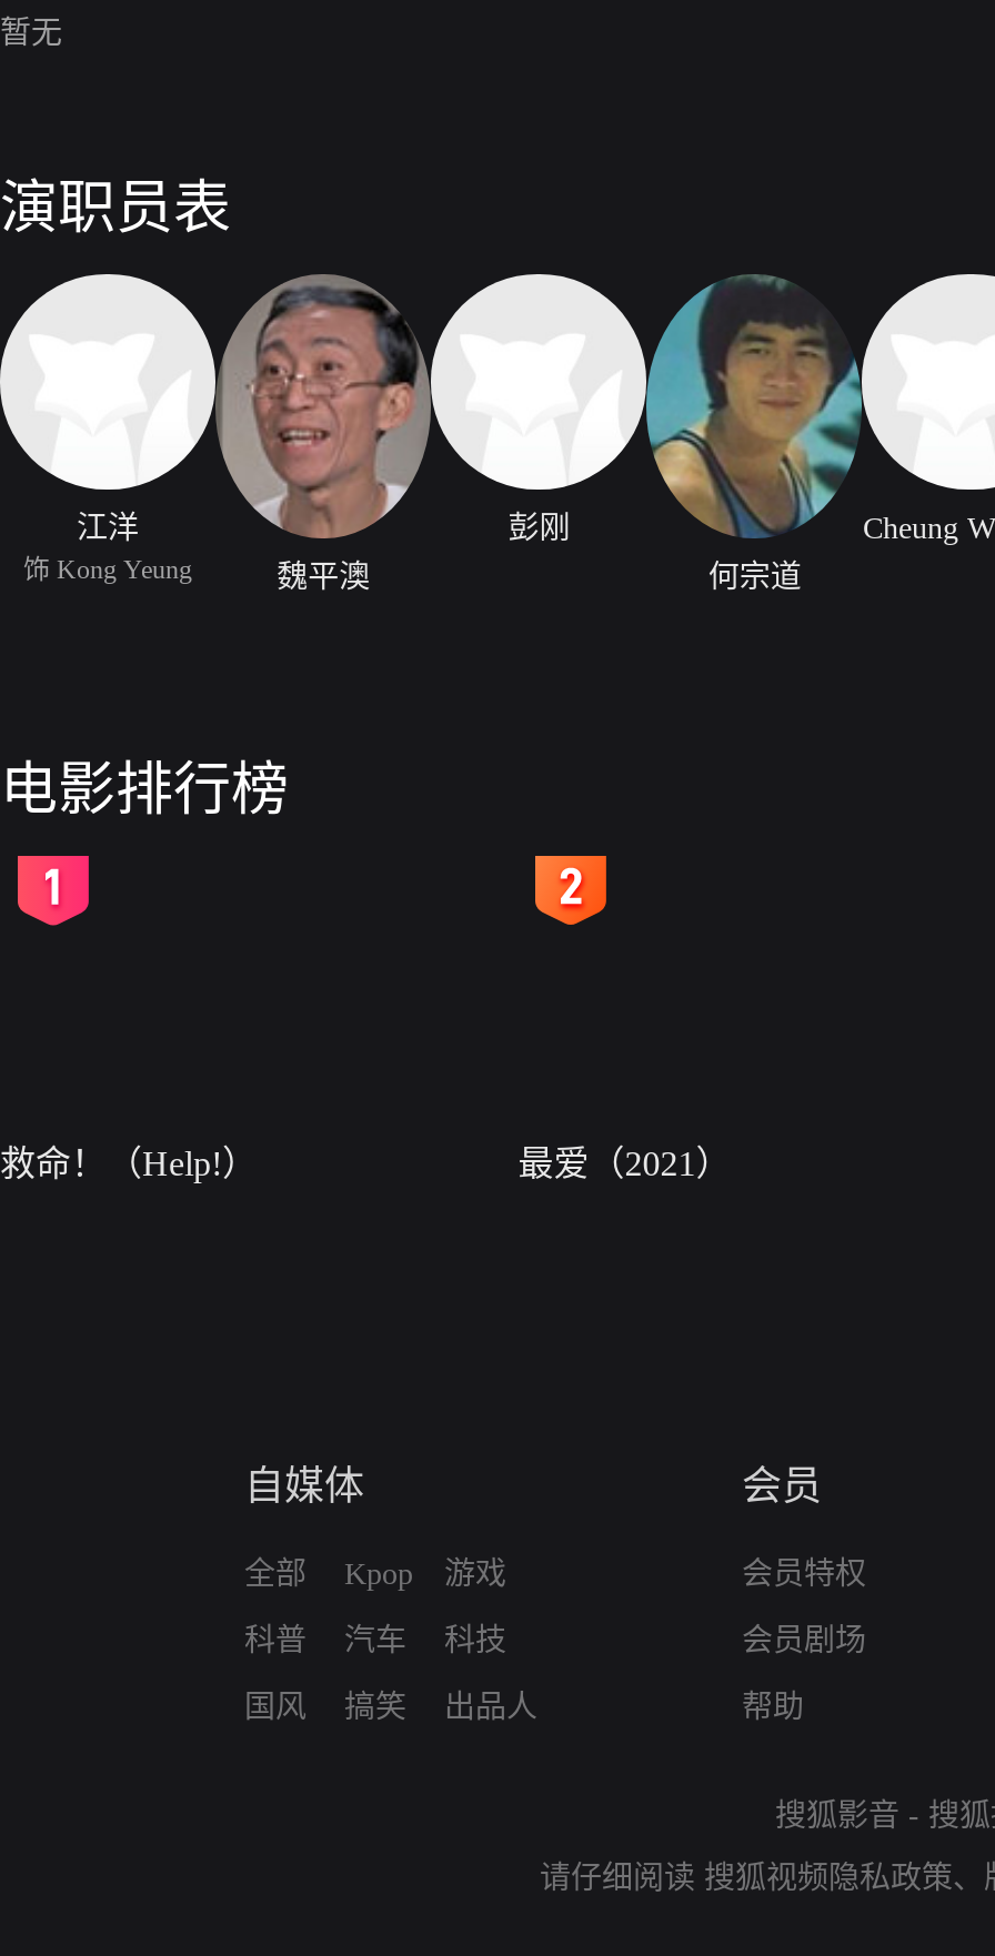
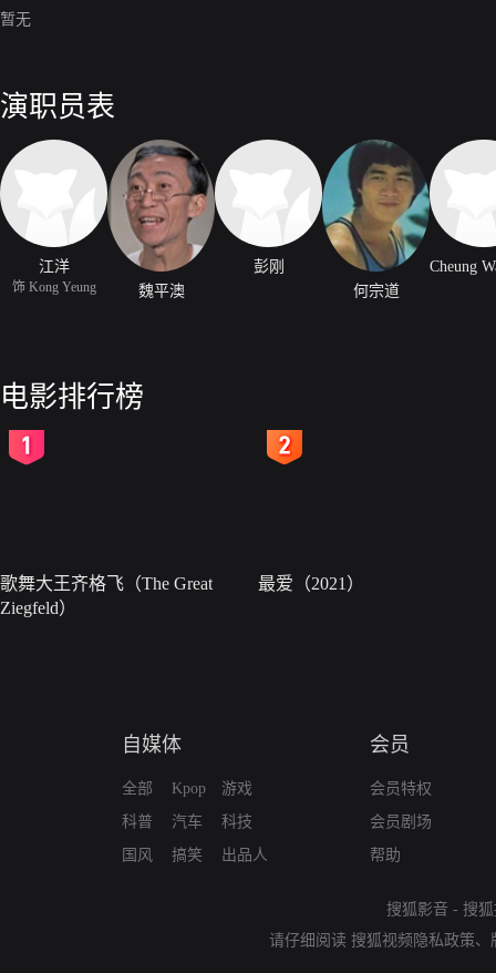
- 救命！（Help!）
+ 歌舞大王齐格飞（The Great
+ Ziegfeld）
